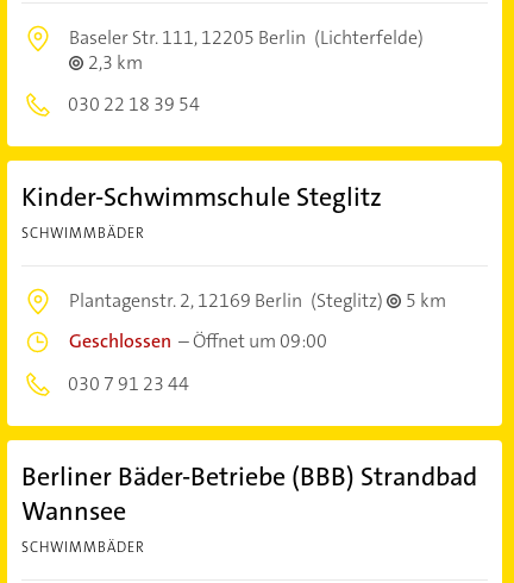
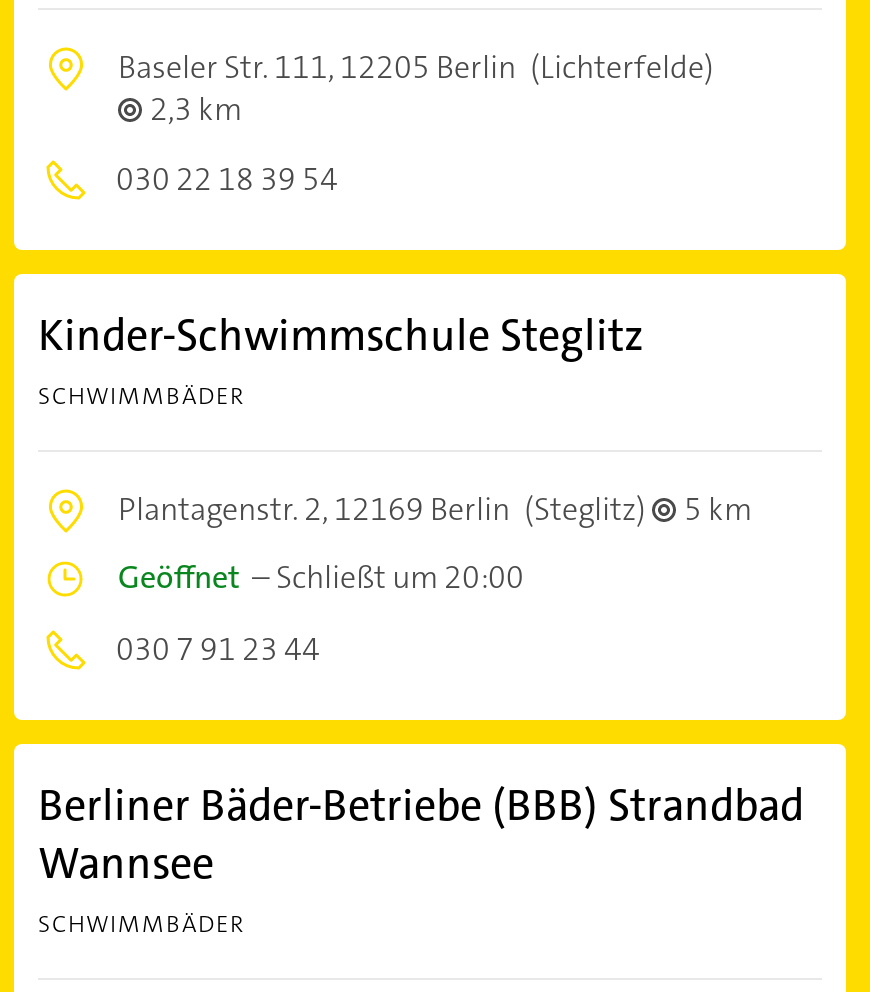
- Geschlossen – Öffnet um 09:00
+ Geöffnet – Schließt um 20:00
